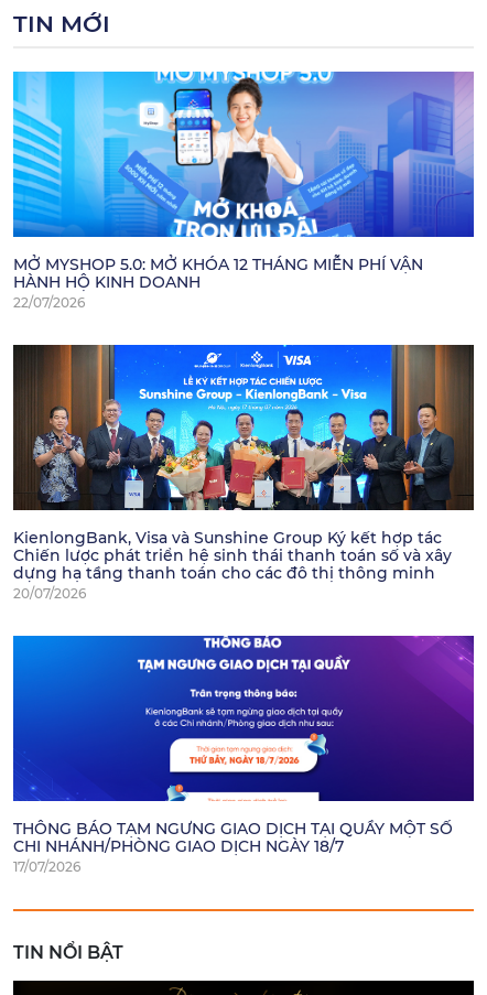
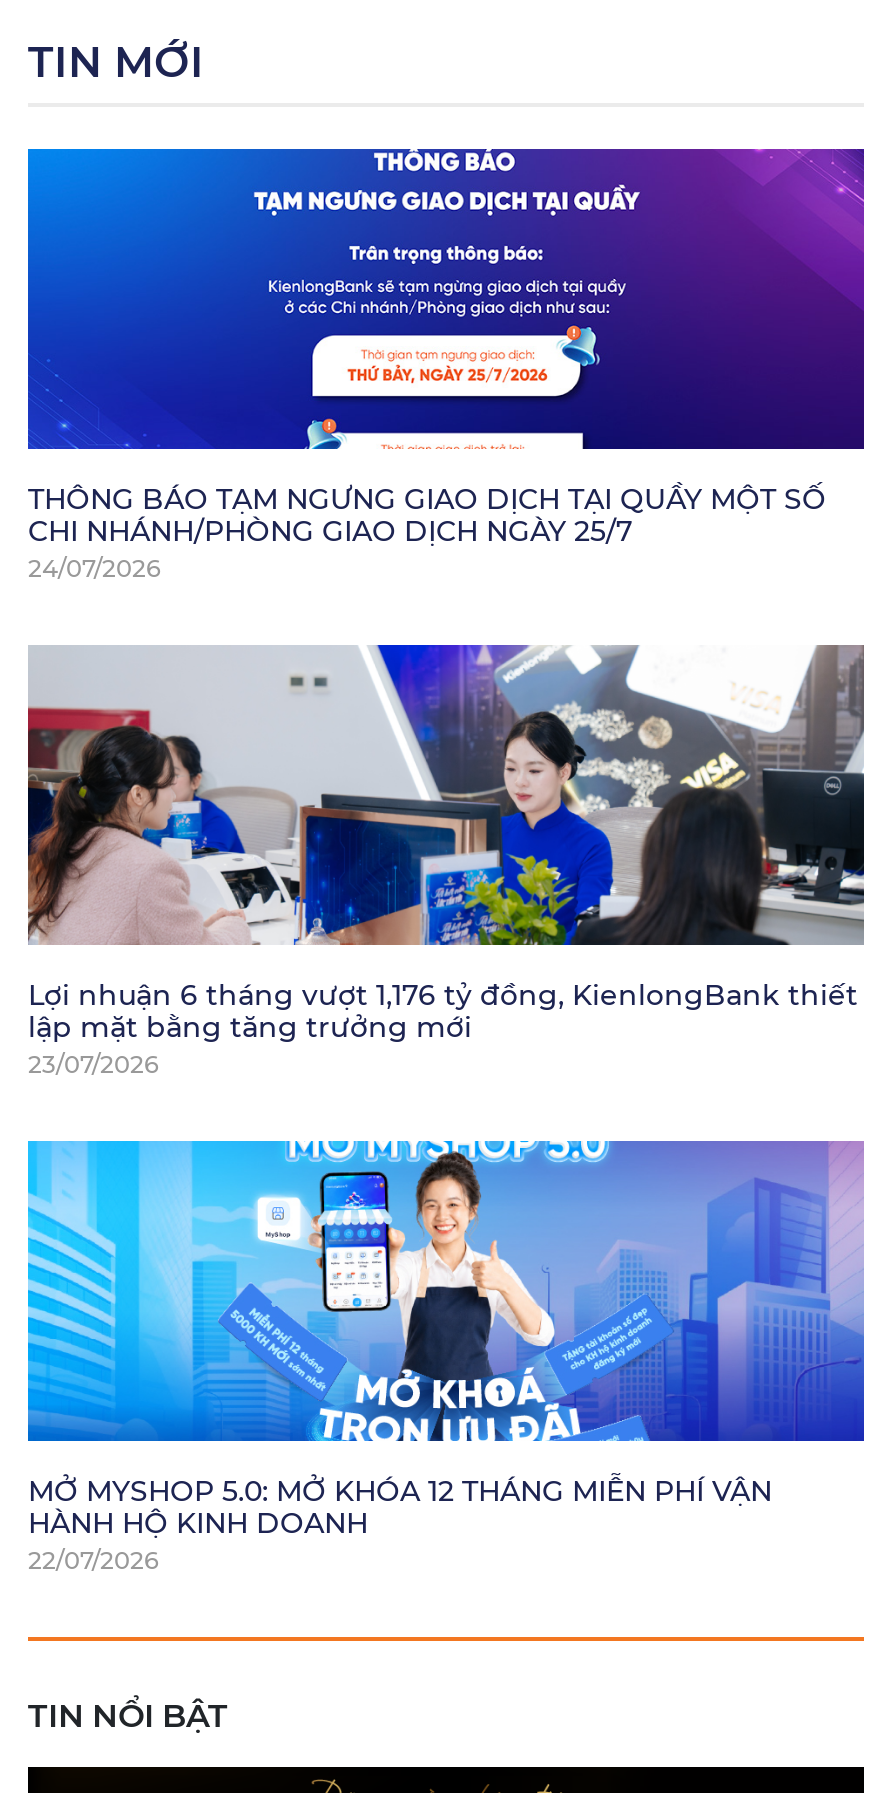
+ CHI NHÁNH/PHÒNG GIAO DỊCH NGÀY 25/7
+ 24/07/2026

+ Lợi nhuận 6 tháng vượt 1,176 tỷ đồng, KienlongBank thiết
+ lập mặt bằng tăng trưởng mới
+ 23/07/2026

moved down: [image] | MỞ MYSHOP 5.0: MỞ KHÓA 12 THÁNG MIỄN PHÍ VẬN | HÀNH HỘ KINH DOANH | 22/07/2026

- [image]
+ [image]

- KienlongBank, Visa và Sunshine Group Ký kết hợp tác
- Chiến lược phát triển hệ sinh thái thanh toán số và xây
- dựng hạ tầng thanh toán cho các đô thị thông minh
- 20/07/2026

moved up: [image] | THÔNG BÁO TẠM NGƯNG GIAO DỊCH TẠI QUẦY MỘT SỐ

- CHI NHÁNH/PHÒNG GIAO DỊCH NGÀY 18/7
- 17/07/2026
